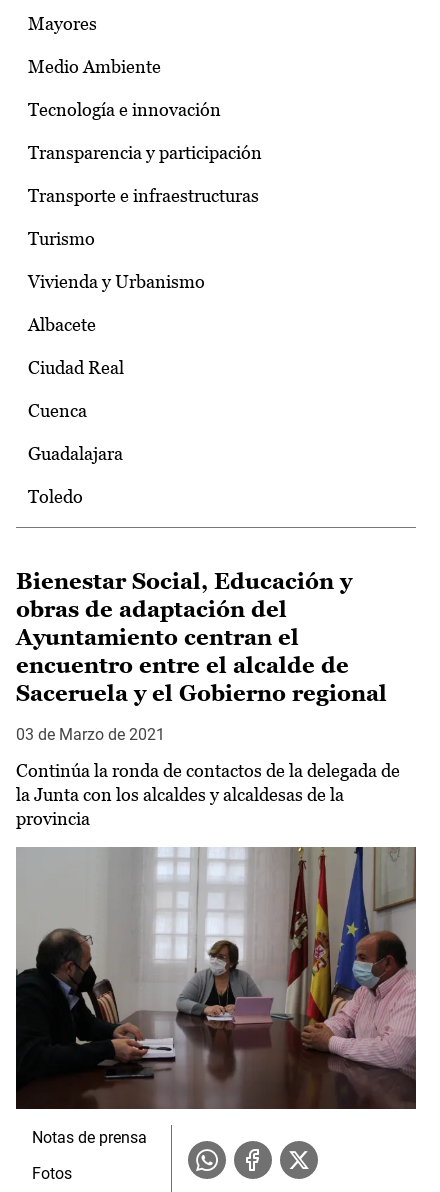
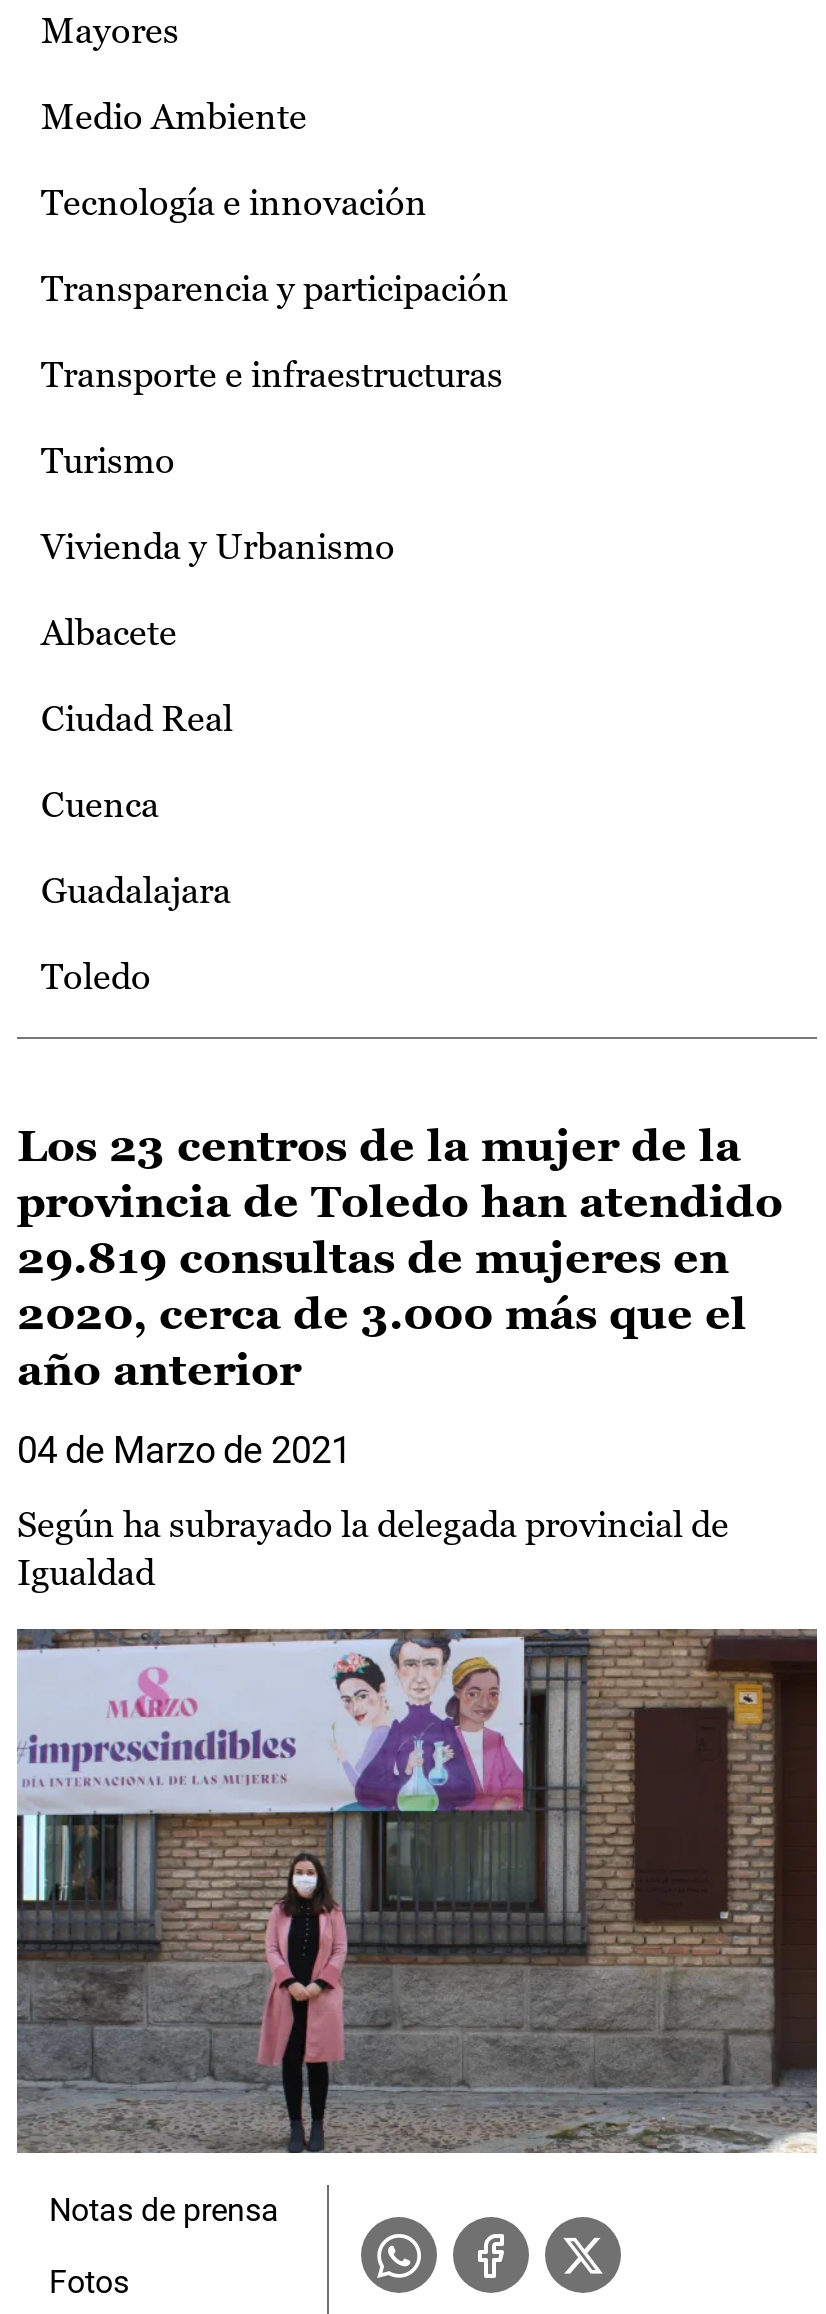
- Bienestar Social, Educación y
- obras de adaptación del
- Ayuntamiento centran el
- encuentro entre el alcalde de
- Saceruela y el Gobierno regional
+ Los 23 centros de la mujer de la
+ provincia de Toledo han atendido
+ 29.819 consultas de mujeres en
+ 2020, cerca de 3.000 más que el
+ año anterior

- 03 de Marzo de 2021
+ 04 de Marzo de 2021

- Continúa la ronda de contactos de la delegada de
- la Junta con los alcaldes y alcaldesas de la
- provincia
+ Según ha subrayado la delegada provincial de
+ Igualdad

- [image]
+ [image]
